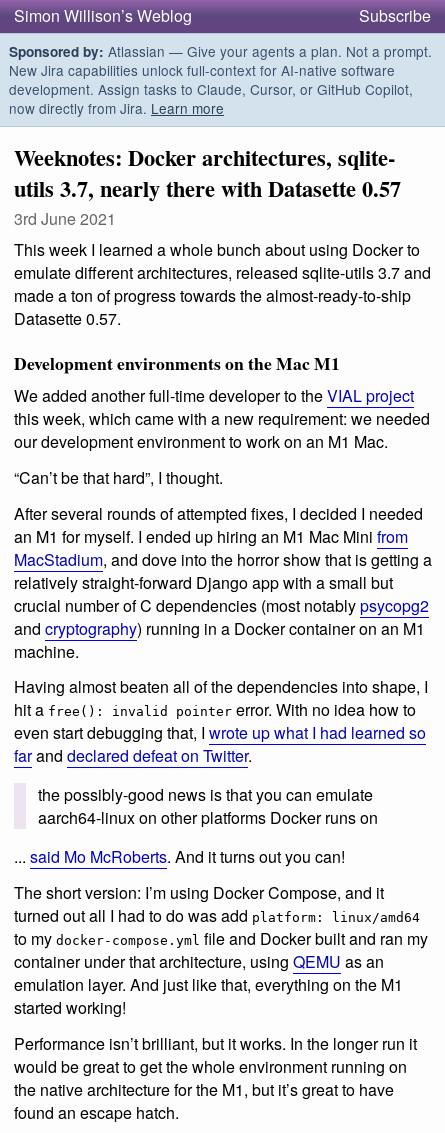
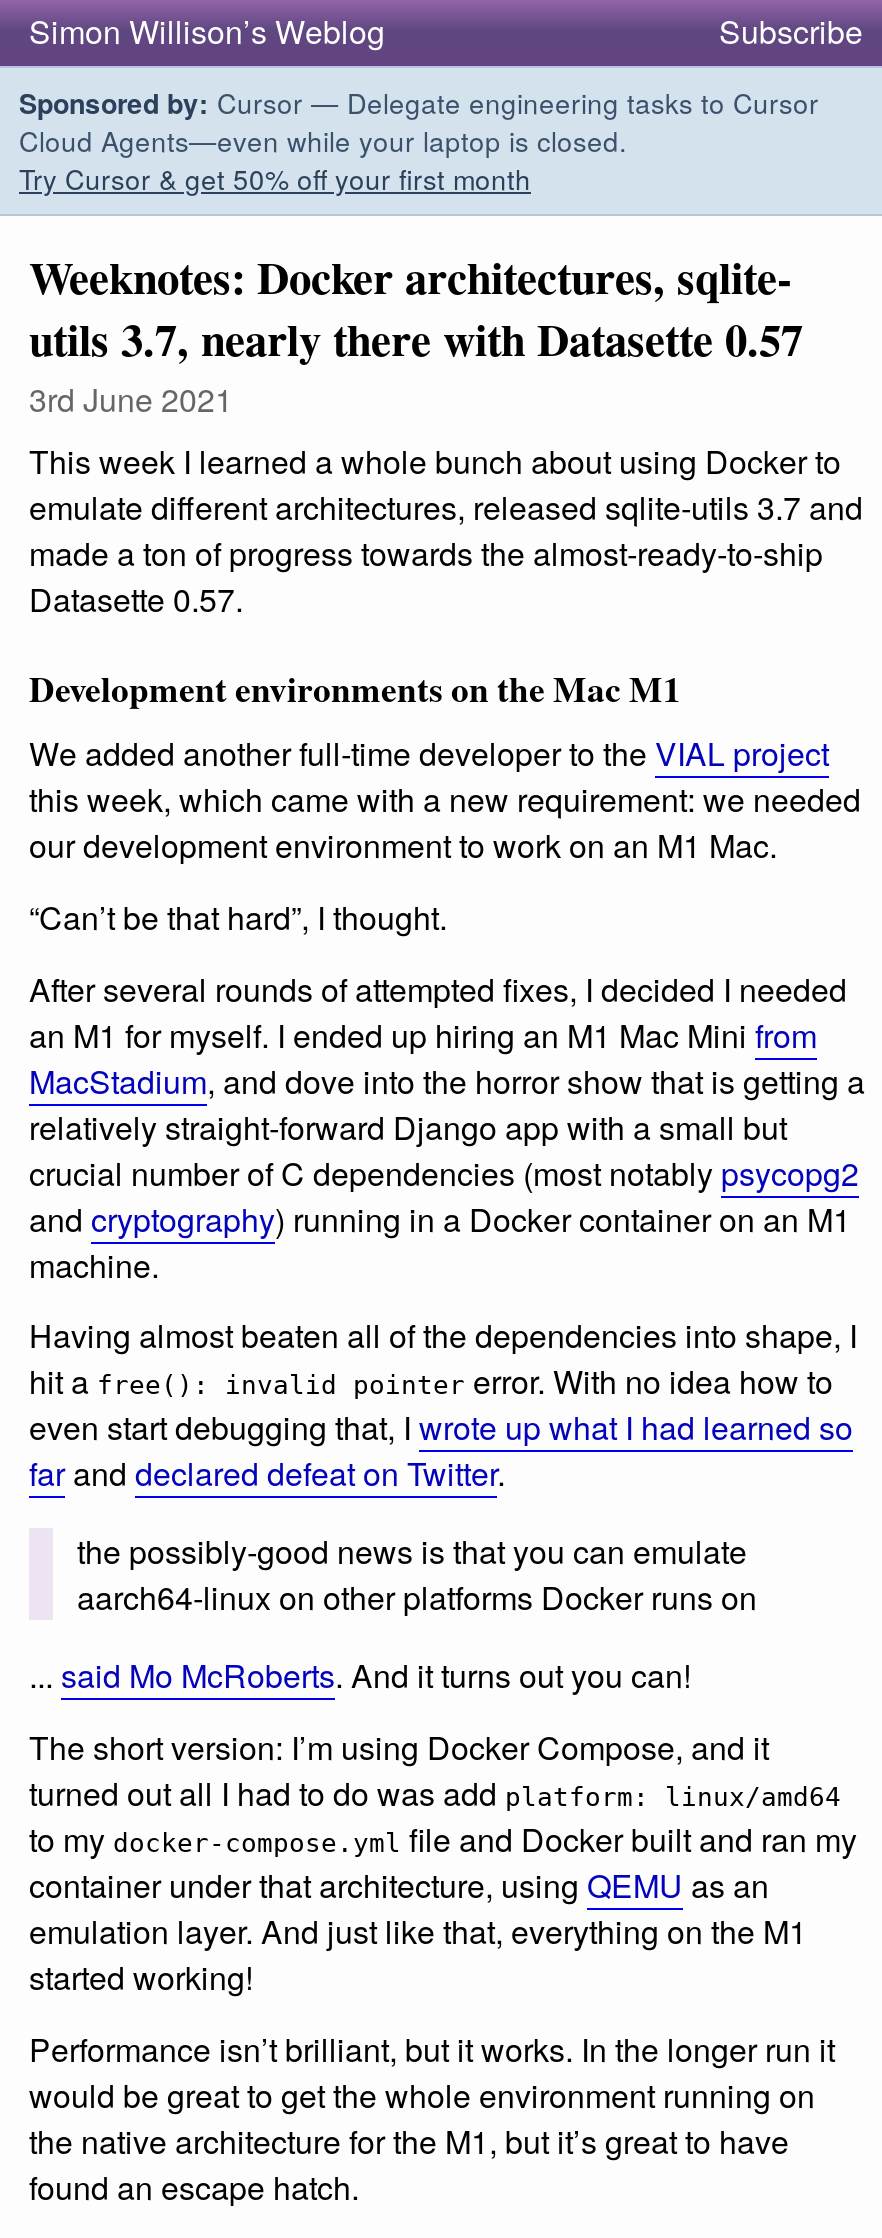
- Sponsored by: Atlassian — Give your agents a plan. Not a prompt.
- New Jira capabilities unlock full-context for AI-native software
- development. Assign tasks to Claude, Cursor, or GitHub Copilot,
- now directly from Jira. Learn more
+ Sponsored by: Cursor — Delegate engineering tasks to Cursor
+ Cloud Agents—even while your laptop is closed.
+ Try Cursor & get 50% off your first month
